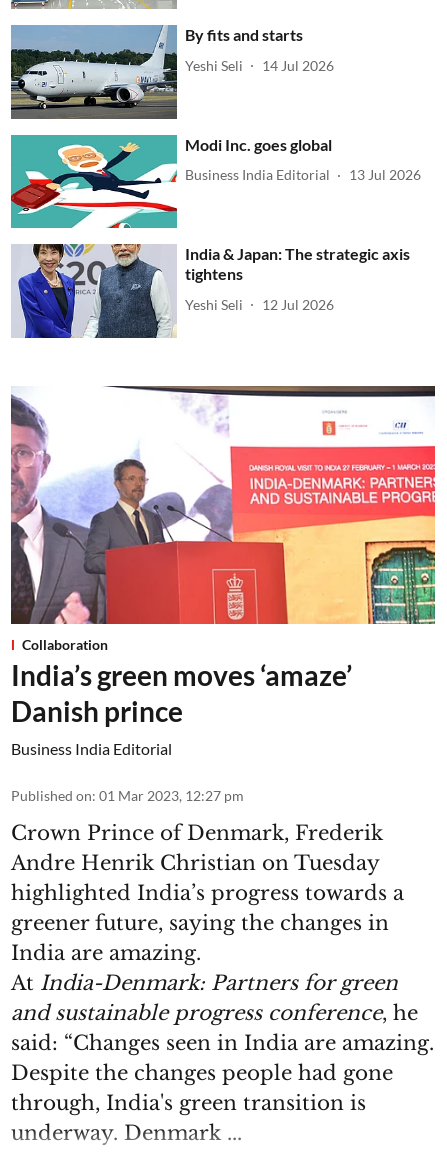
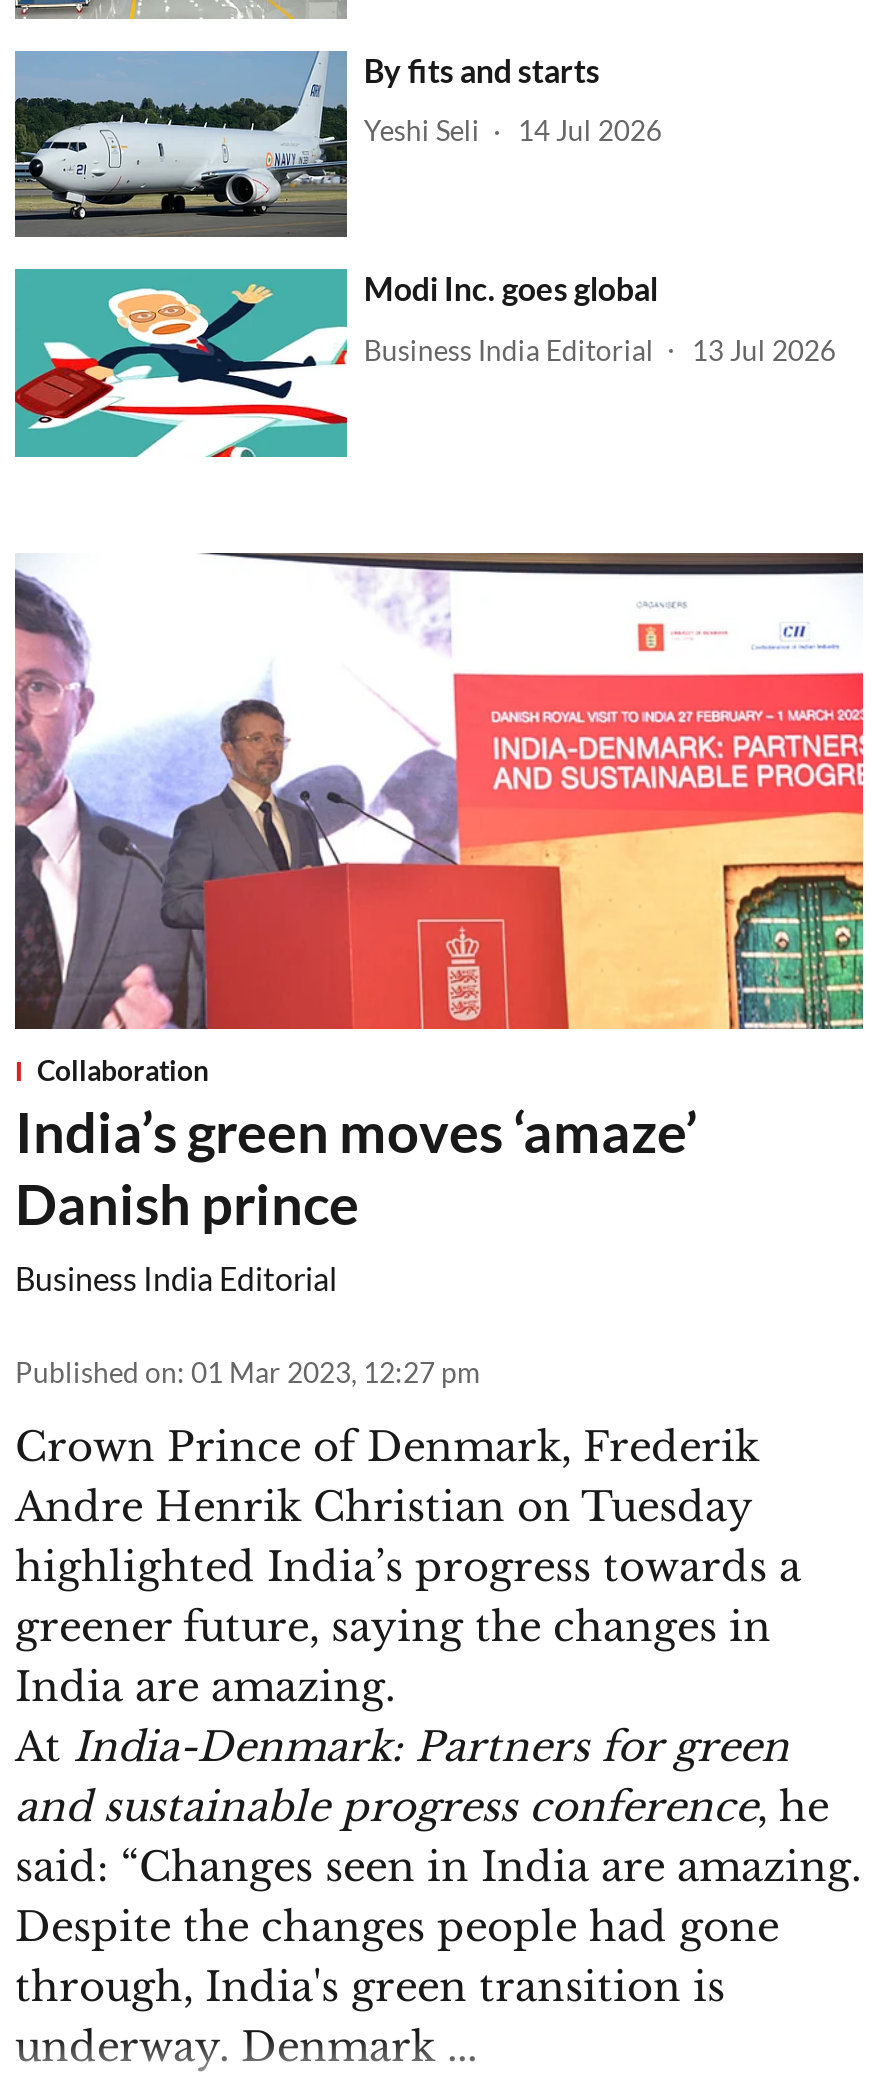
- [image]
- India & Japan: The strategic axis
- tightens
- Yeshi Seli
- 12 Jul 2026
